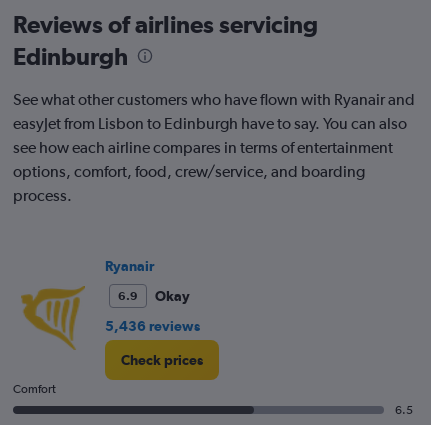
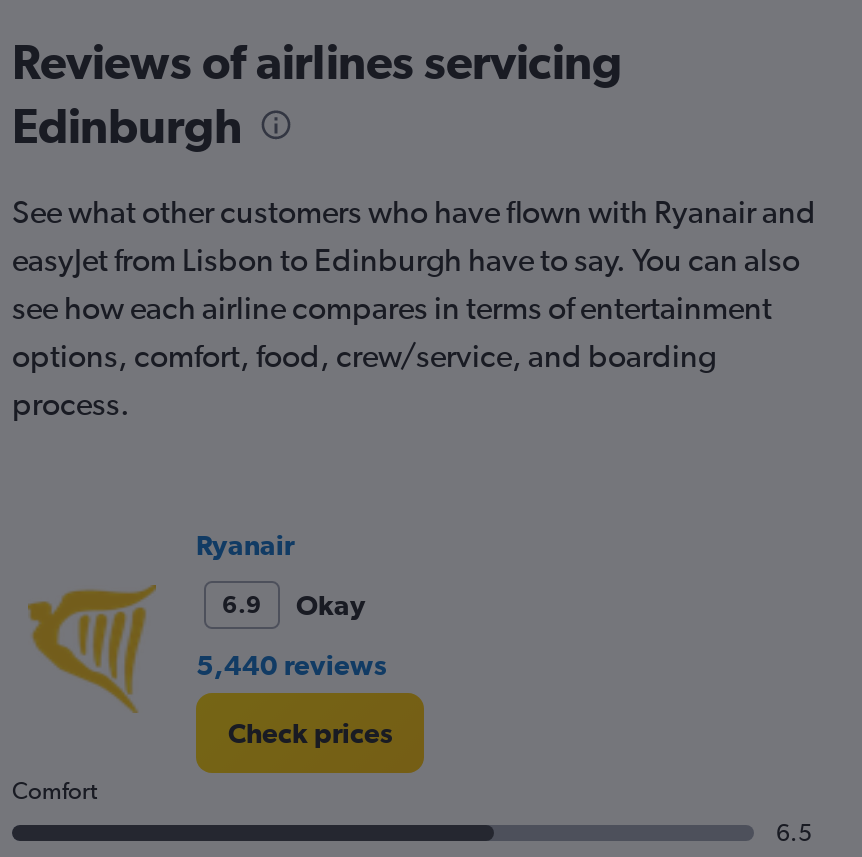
- 5,436 reviews
+ 5,440 reviews
